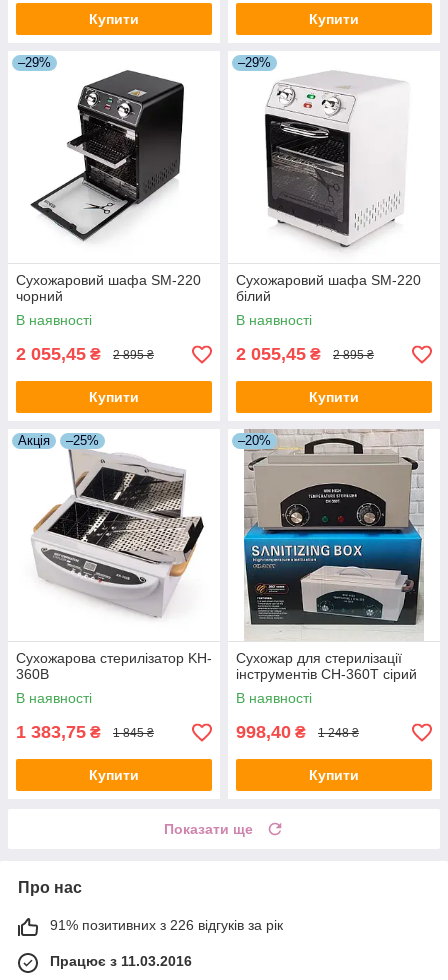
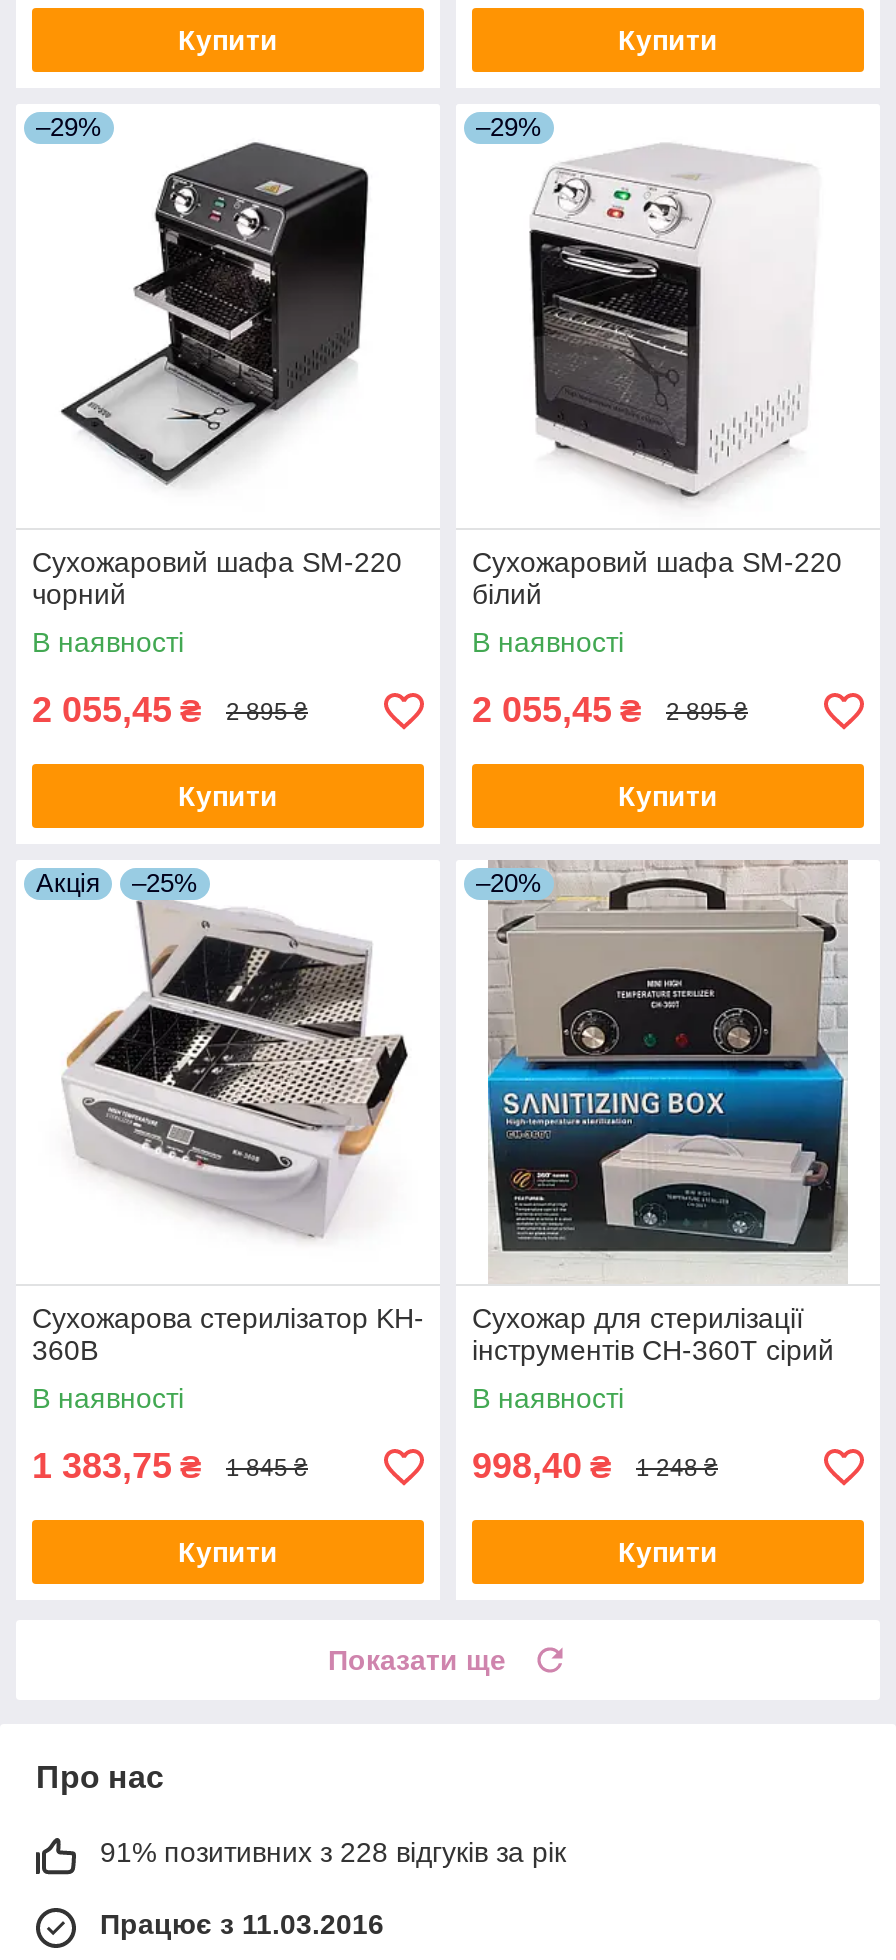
- 91% позитивних з 226 відгуків за рік
+ 91% позитивних з 228 відгуків за рік
